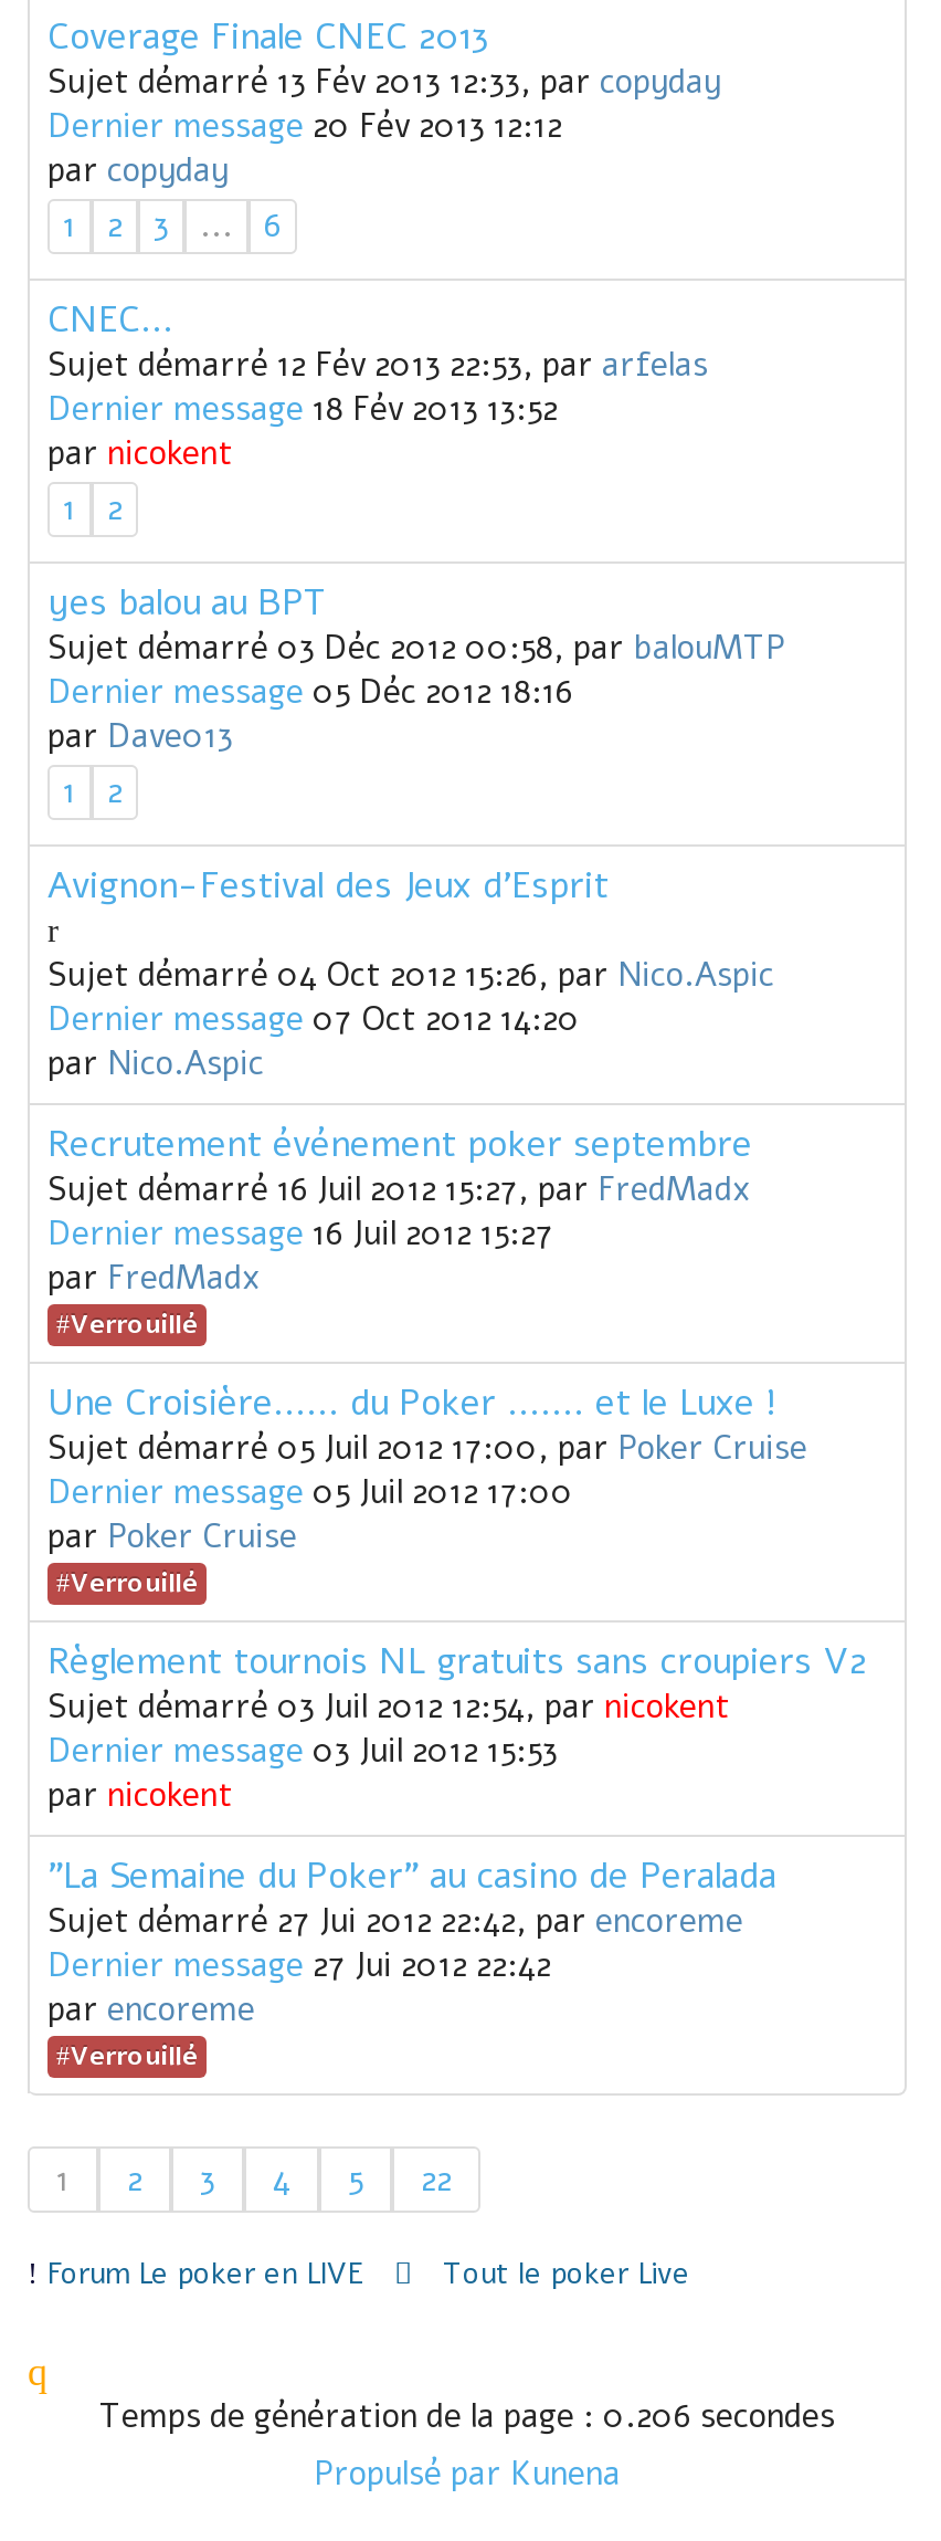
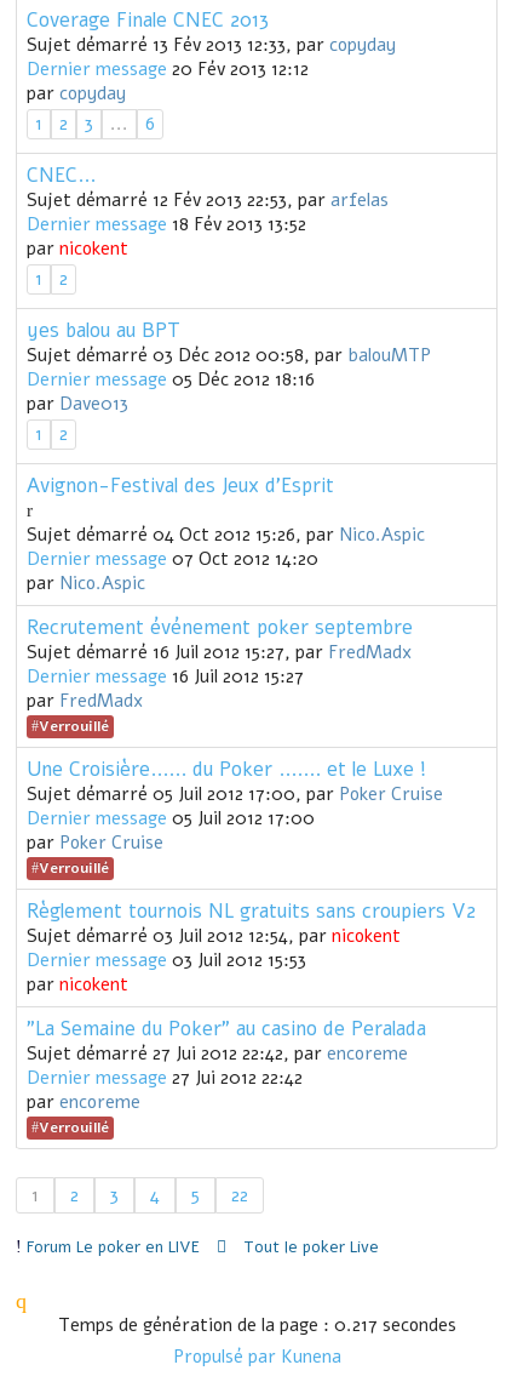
- Temps de génération de la page : 0.206 secondes
+ Temps de génération de la page : 0.217 secondes
